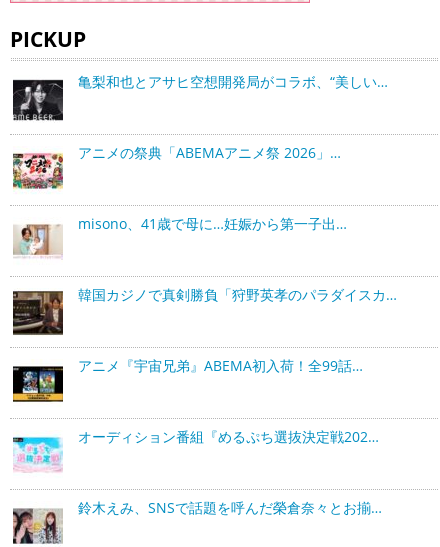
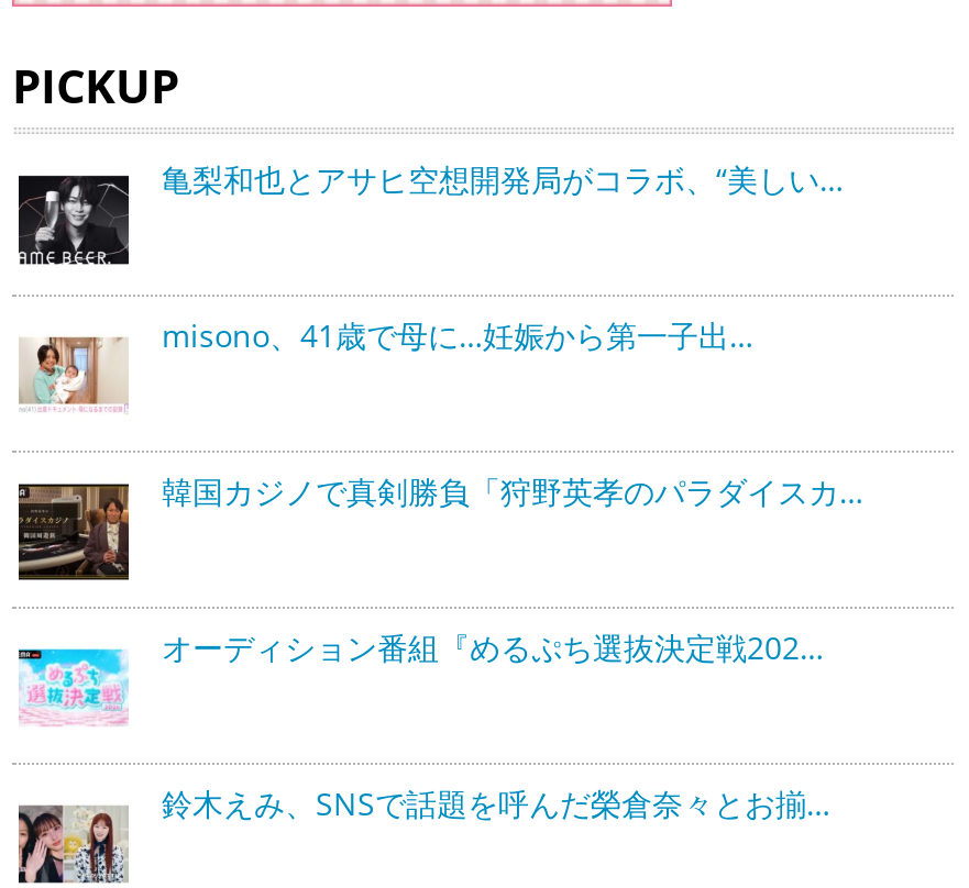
- [image]
- アニメの祭典「ABEMAアニメ祭 2026」…

- [image]
- アニメ『宇宙兄弟』ABEMA初入荷！全99話…
